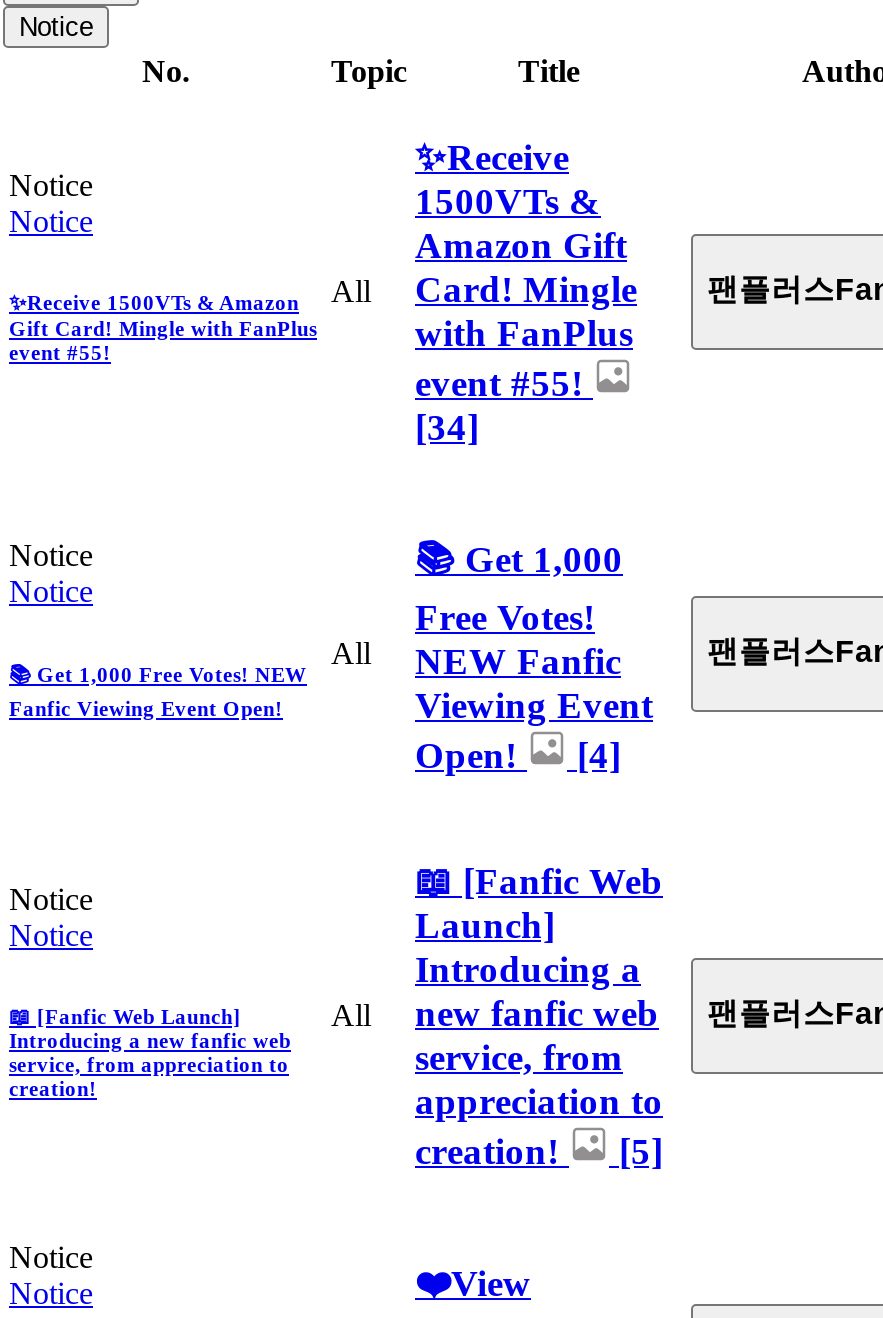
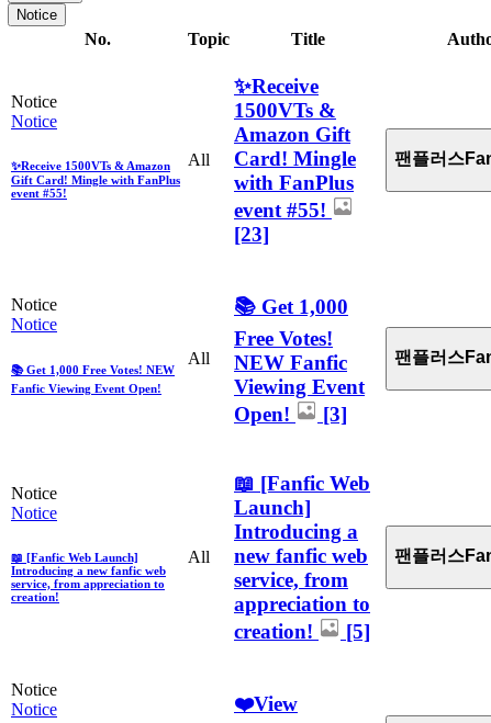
- [34]
+ [23]

- Open! [4]
+ Open! [3]
